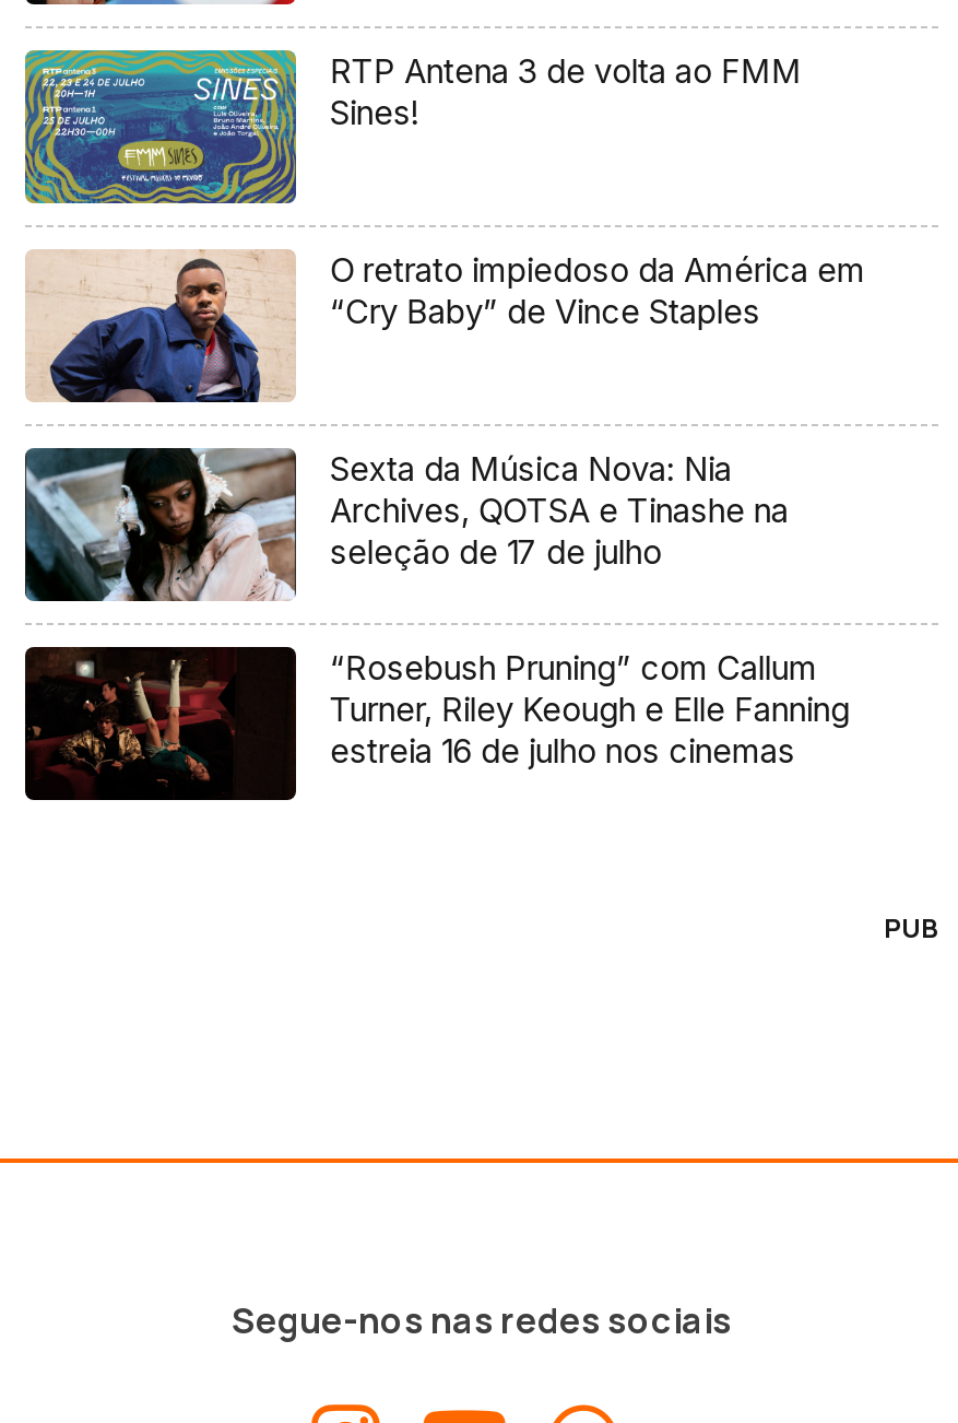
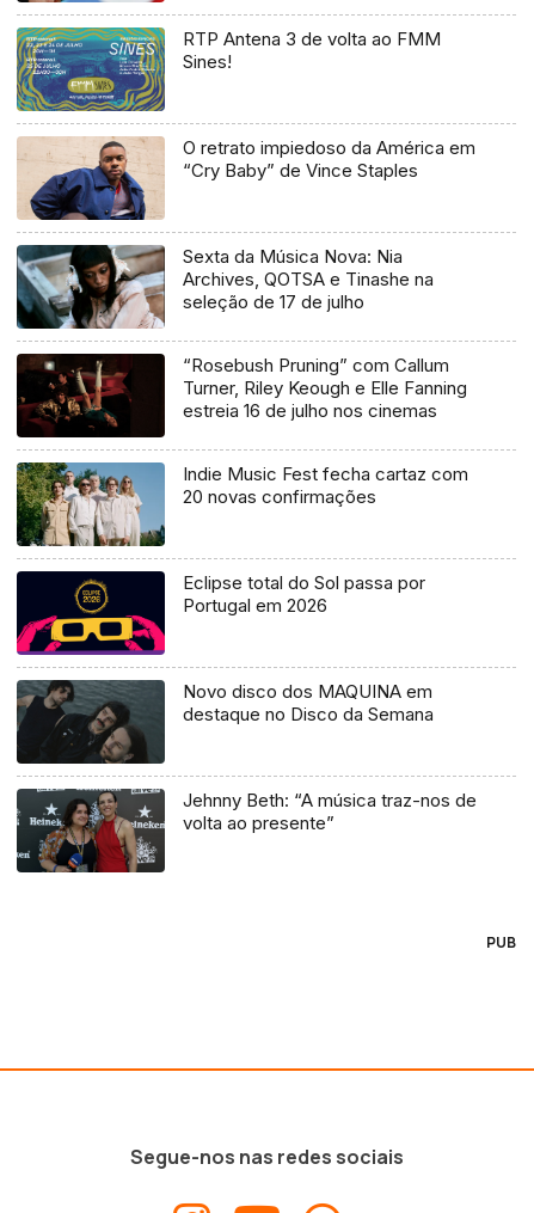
+ [image]
+ Indie Music Fest fecha cartaz com
+ 20 novas confirmações

+ [image]
+ Eclipse total do Sol passa por
+ Portugal em 2026

+ [image]
+ Jehnny Beth: “A música traz-nos de
+ volta ao presente”

+ [image]
+ Novo disco dos MAQUINA em
+ destaque no Disco da Semana
